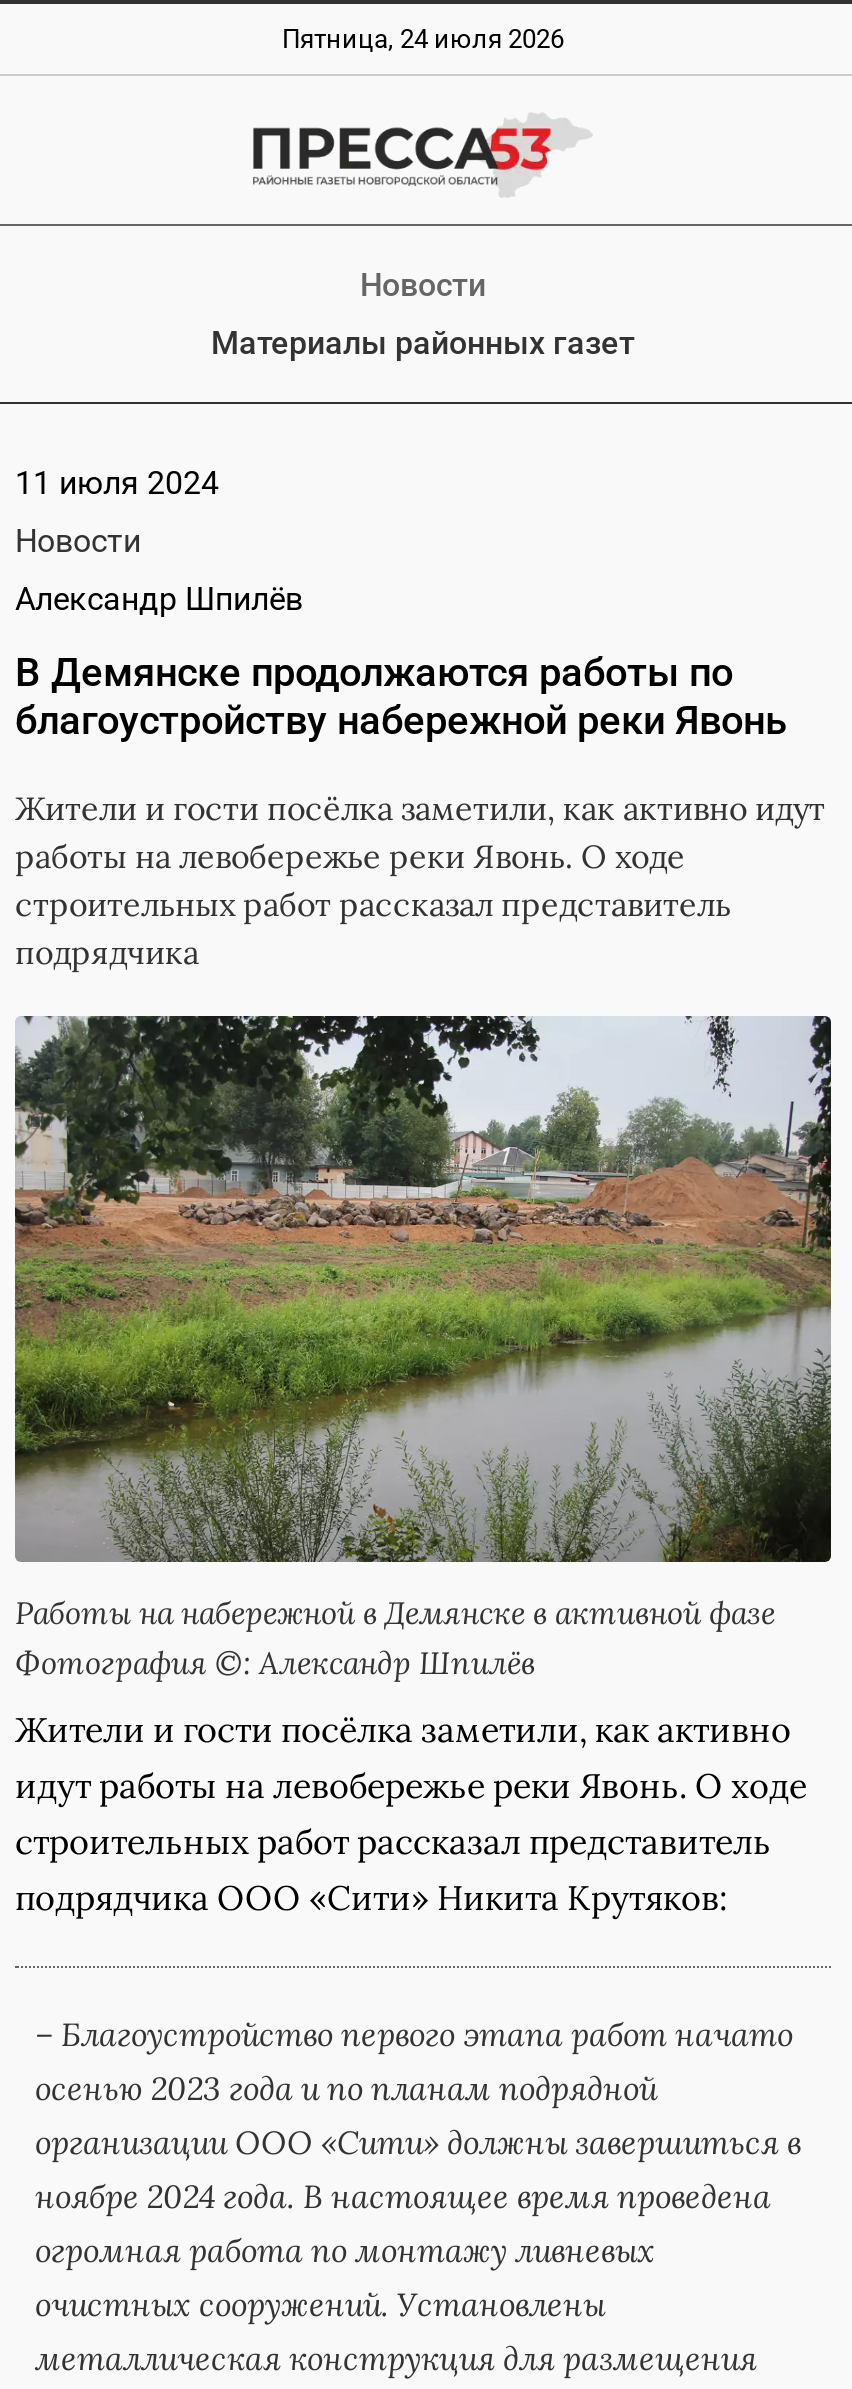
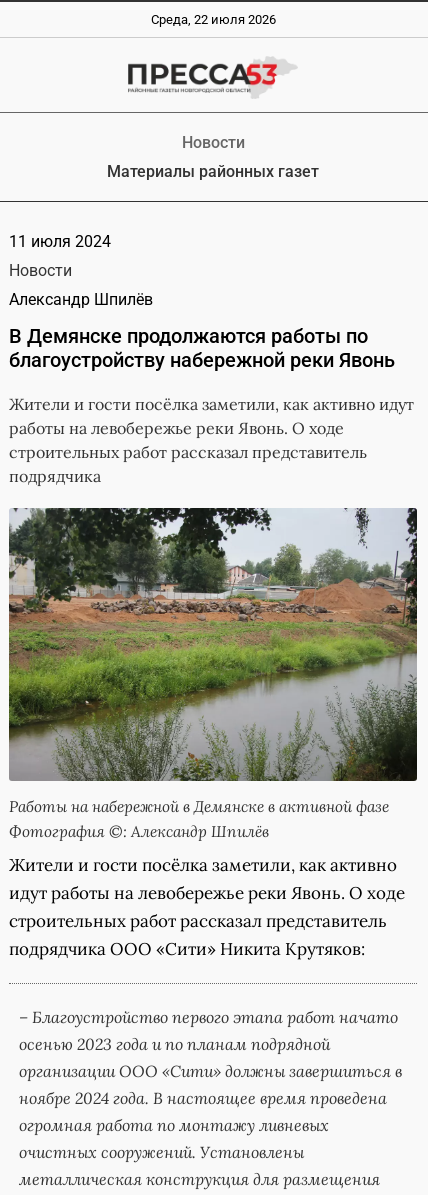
- Пятница, 24 июля 2026
+ Среда, 22 июля 2026
